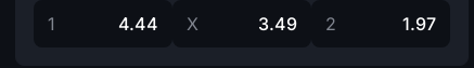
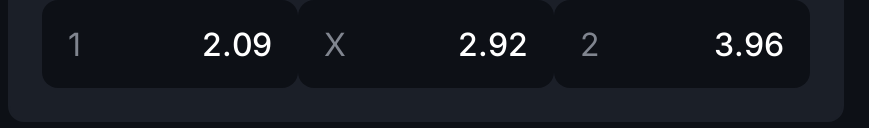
- 4.44 X
+ 2.09 X

- 3.49 2
+ 2.92 2

- 1.97
+ 3.96
